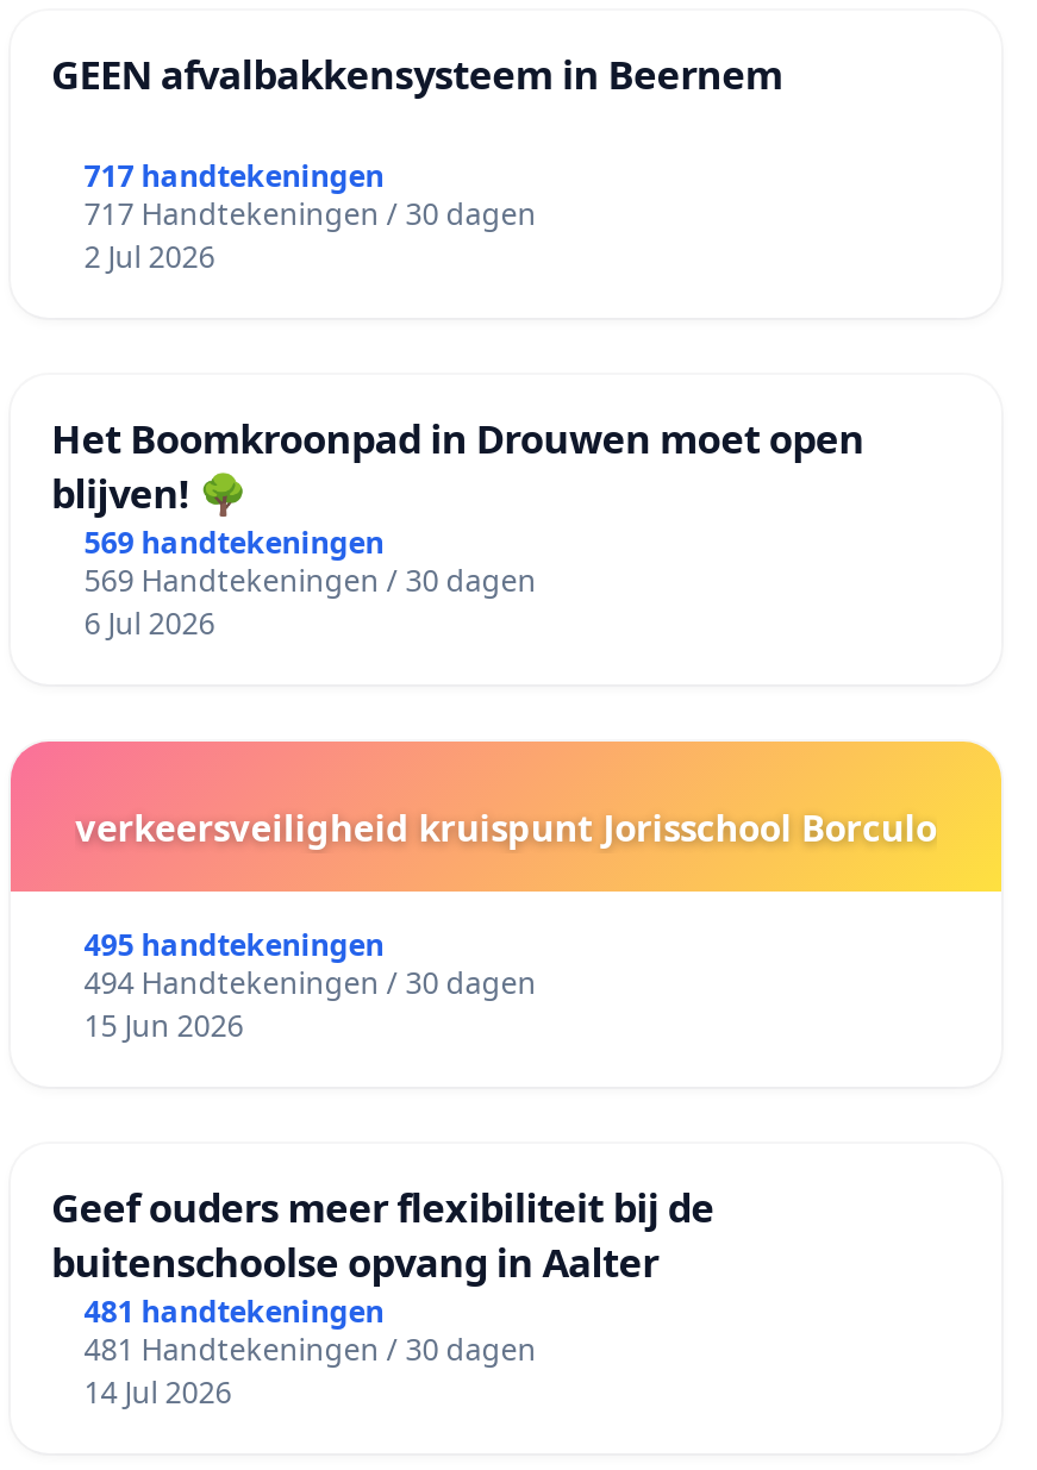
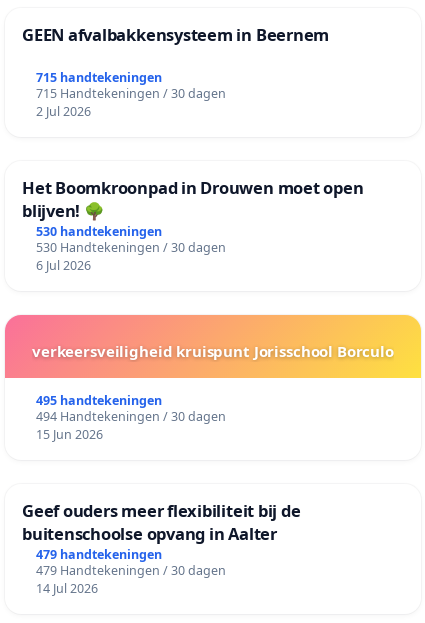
- 717 handtekeningen
+ 715 handtekeningen

- 717 Handtekeningen / 30 dagen
+ 715 Handtekeningen / 30 dagen

- 569 handtekeningen
+ 530 handtekeningen

- 569 Handtekeningen / 30 dagen
+ 530 Handtekeningen / 30 dagen

- 481 handtekeningen
+ 479 handtekeningen

- 481 Handtekeningen / 30 dagen
+ 479 Handtekeningen / 30 dagen
